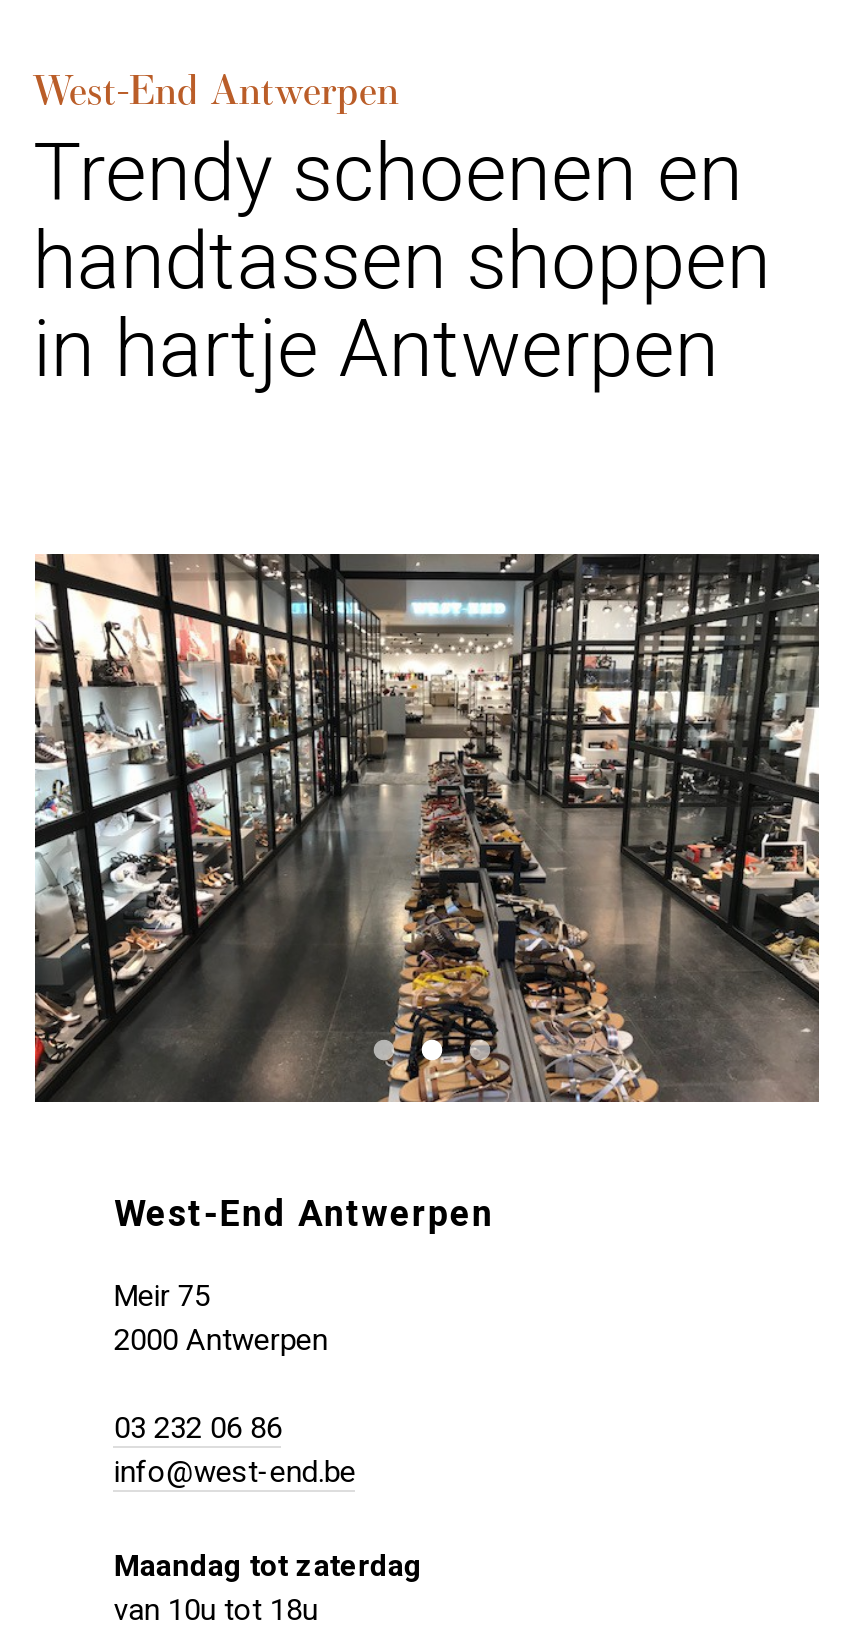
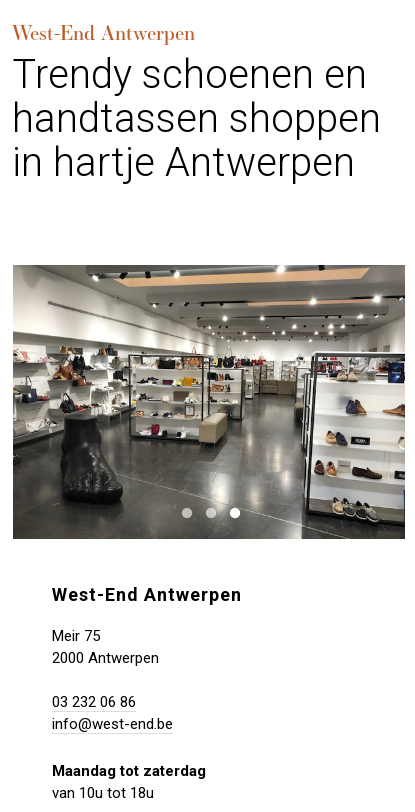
- [image]
+ [image]
